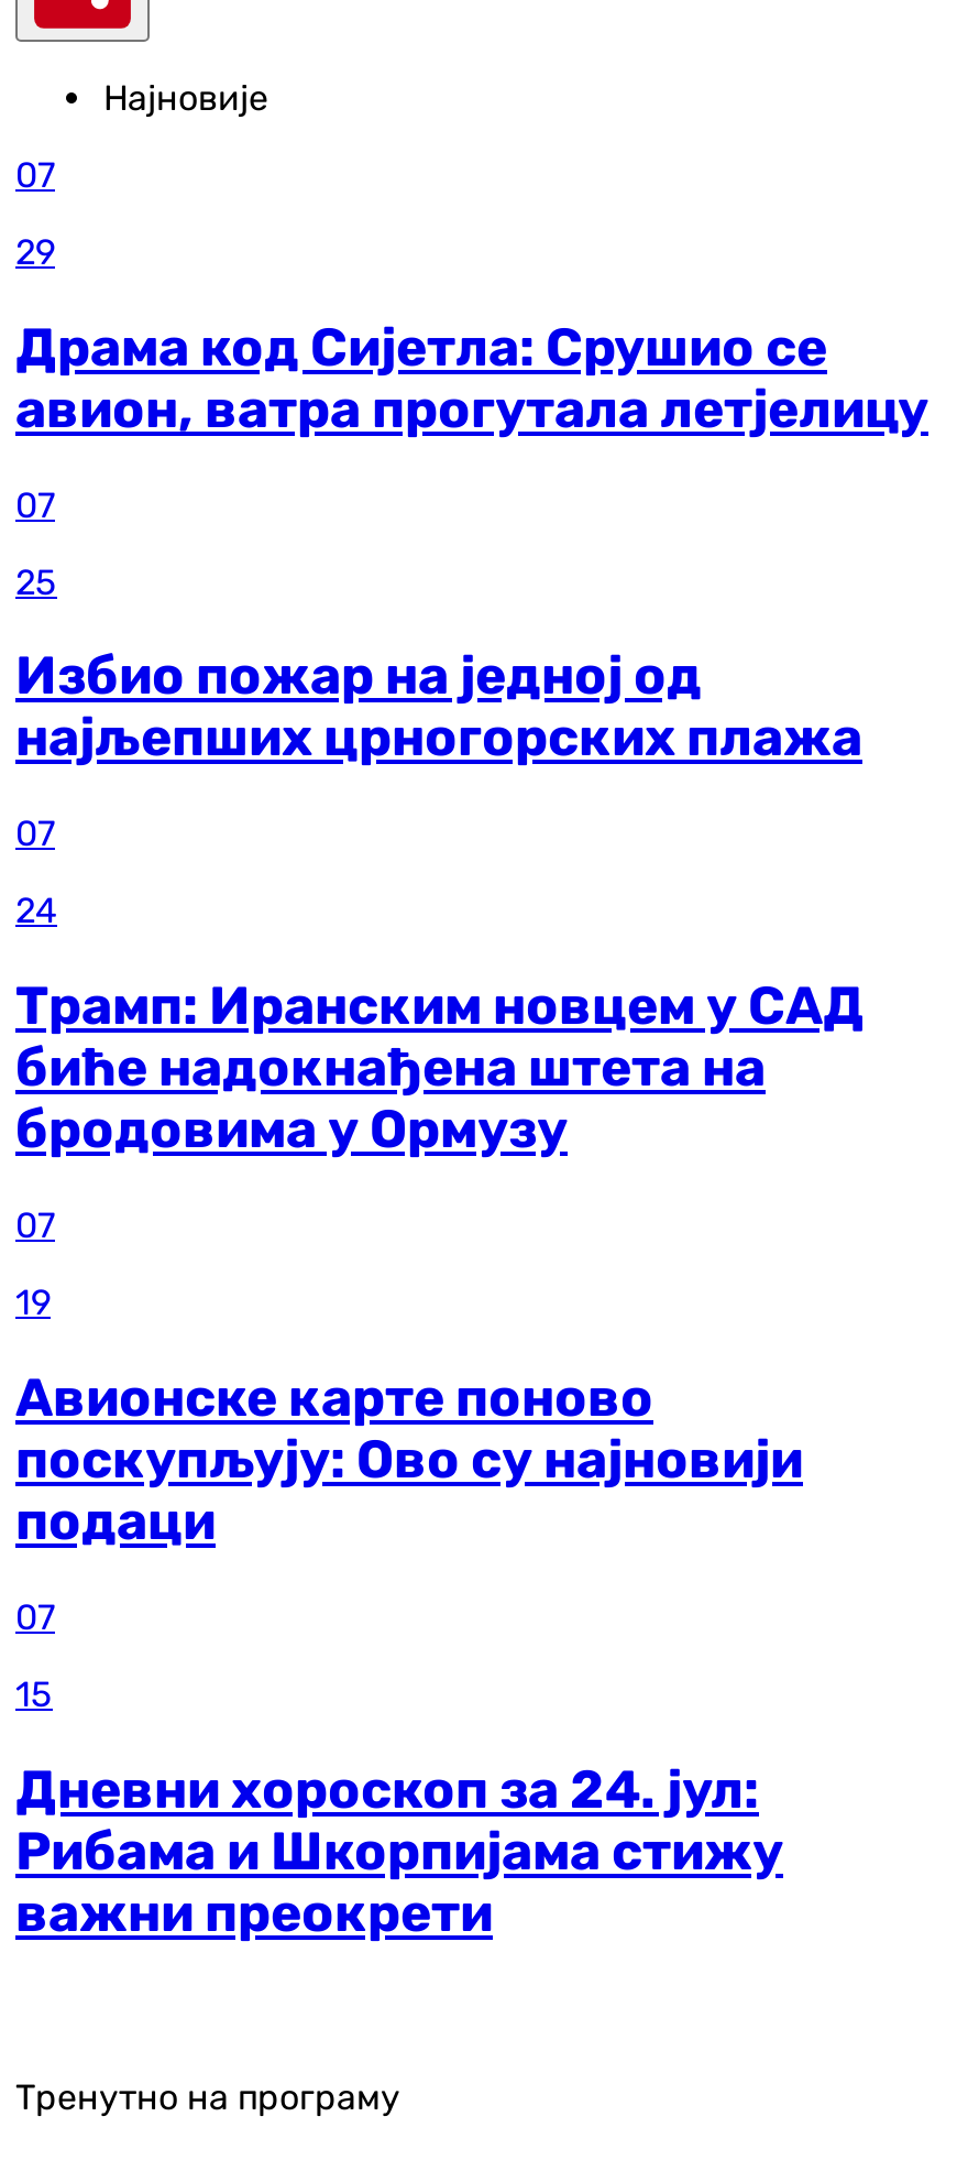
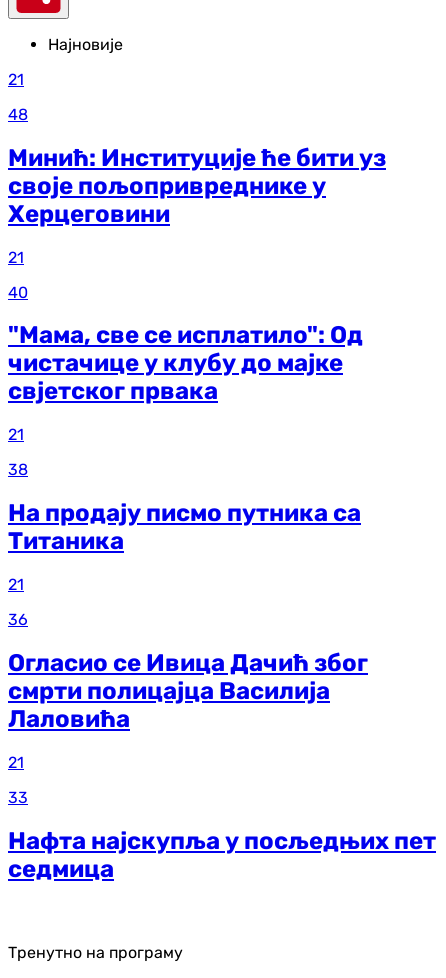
- 07
+ 21

- 29
+ 48

- Драма код Сијетла: Срушио се
- авион, ватра прогутала летјелицу
+ Минић: Институције ће бити уз
+ своје пољопривреднике у
+ Херцеговини

- 07
+ 21

- 25
+ 40

- Избио пожар на једној од
- најљепших црногорских плажа
+ "Мама, све се исплатило": Од
+ чистачице у клубу до мајке
+ свјетског првака

- 07
+ 21

- 24
+ 38

- Трамп: Иранским новцем у САД
- биће надокнађена штета на
- бродовима у Ормузу
+ На продају писмо путника са
+ Титаника

- 07
+ 21

- 19
+ 36

- Авионске карте поново
- поскупљују: Ово су најновији
- подаци
+ Огласио се Ивица Дачић због
+ смрти полицајца Василија
+ Лаловића

- 07
+ 21

- 15
+ 33

- Дневни хороскоп за 24. јул:
- Рибама и Шкорпијама стижу
- важни преокрети
+ Нафта најскупља у посљедњих пет
+ седмица
